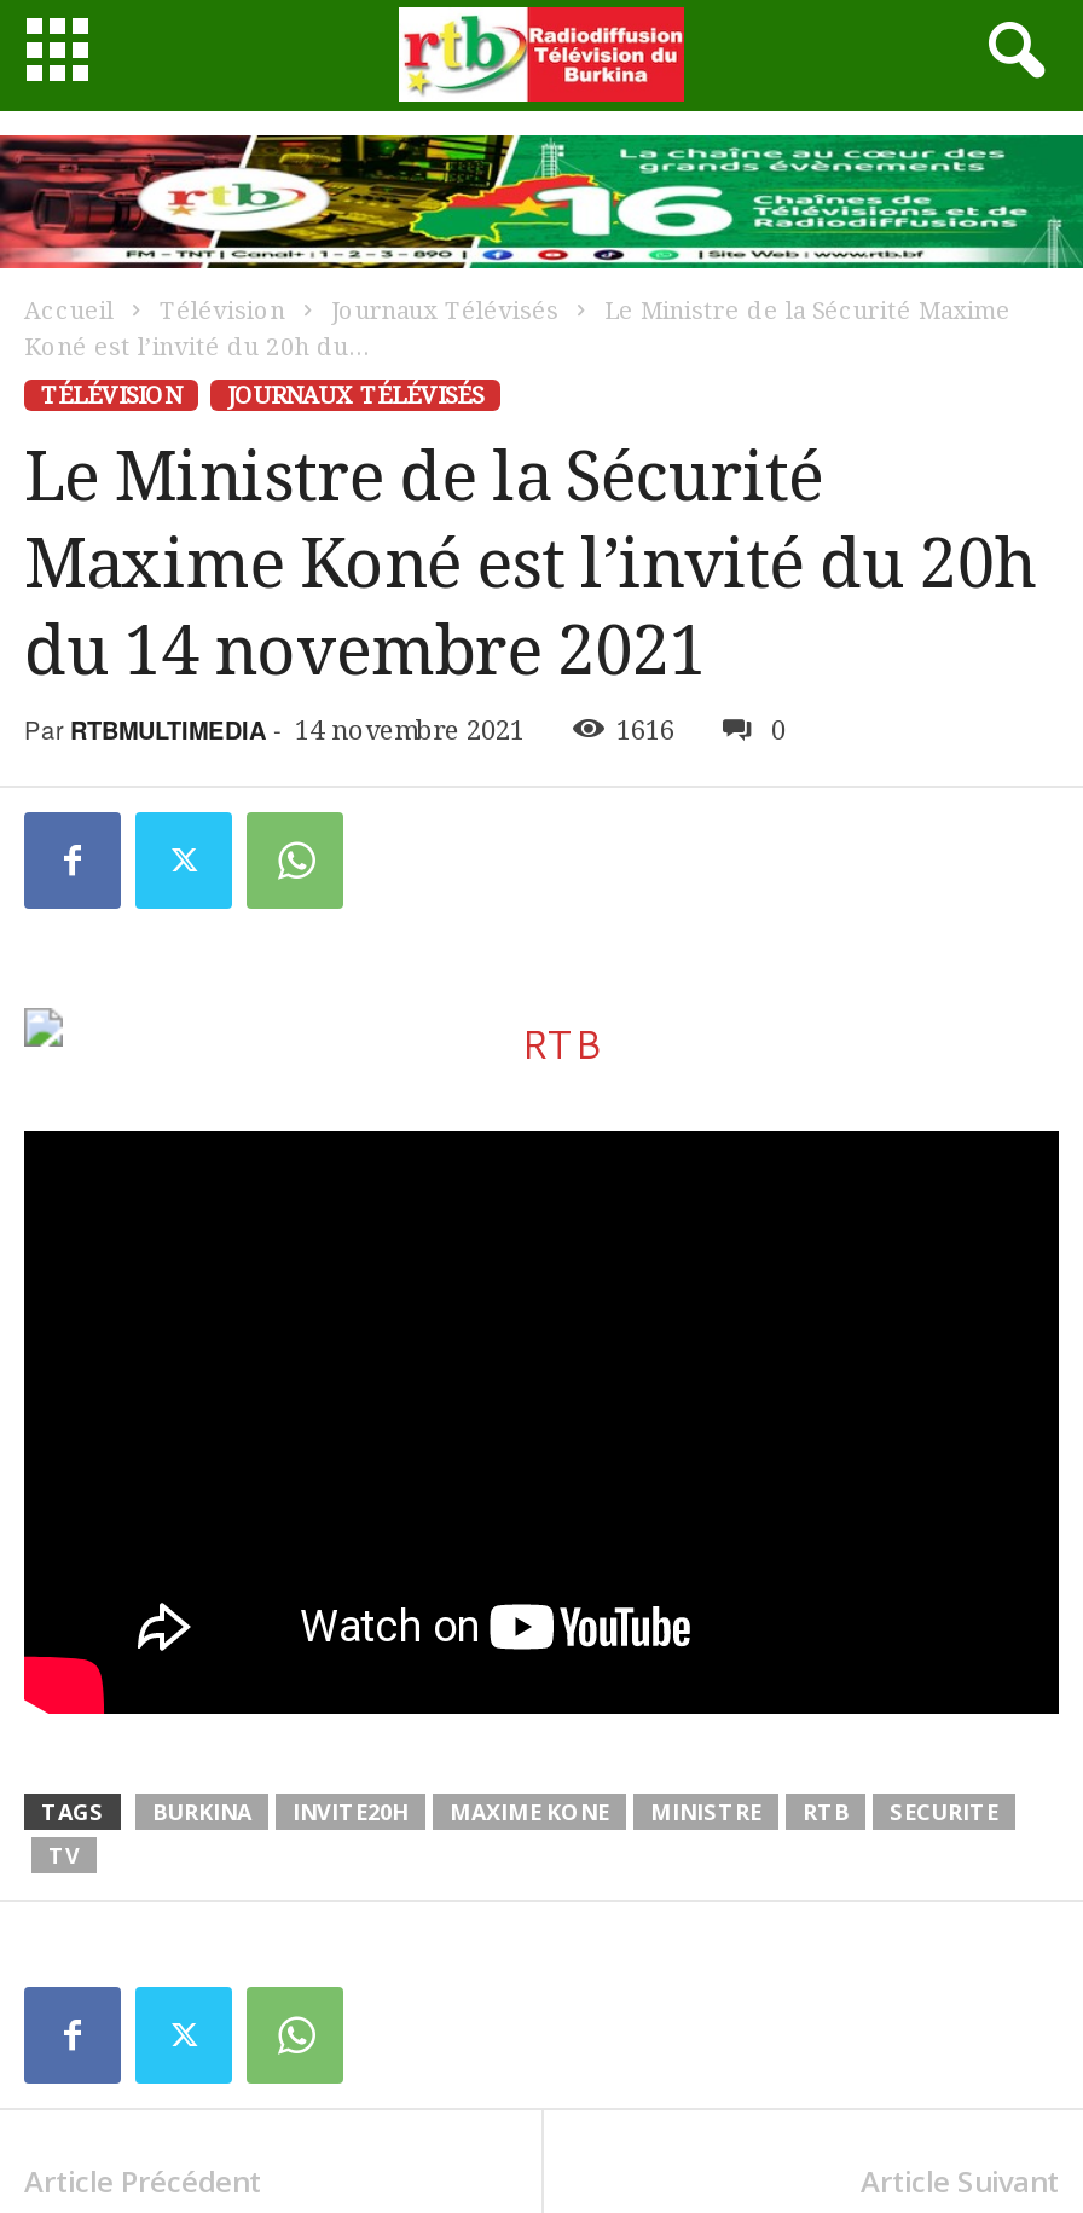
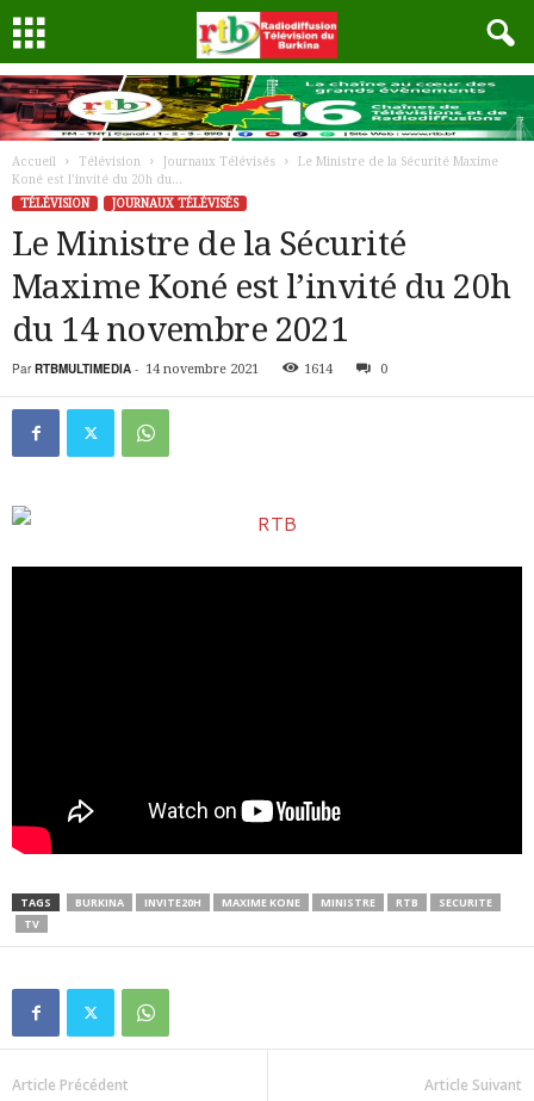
- 1616
+ 1614
